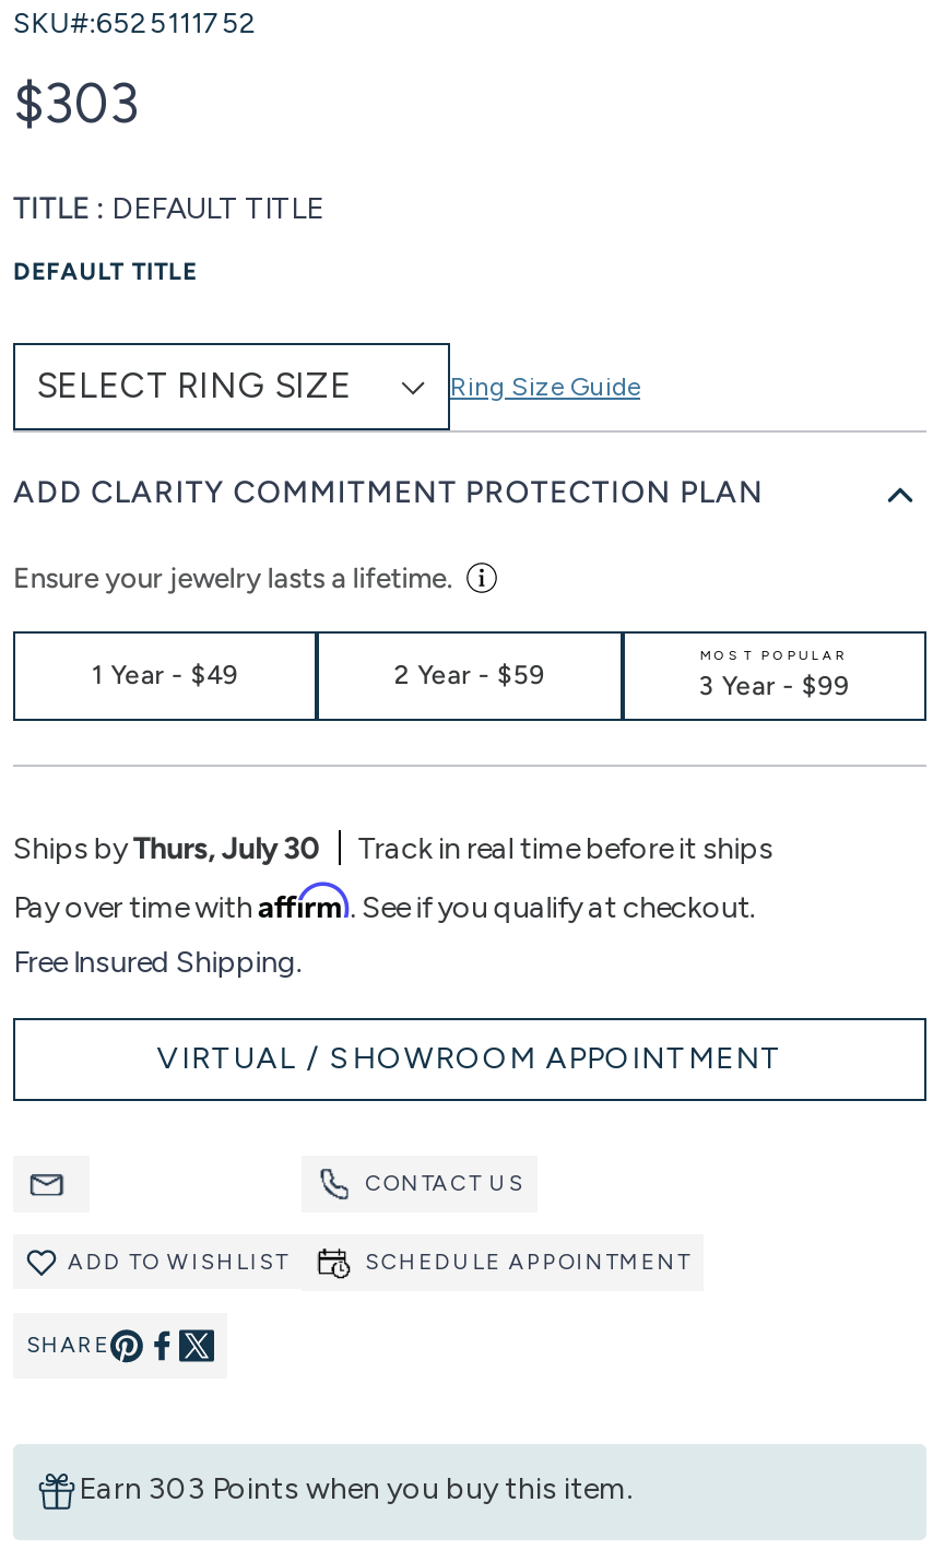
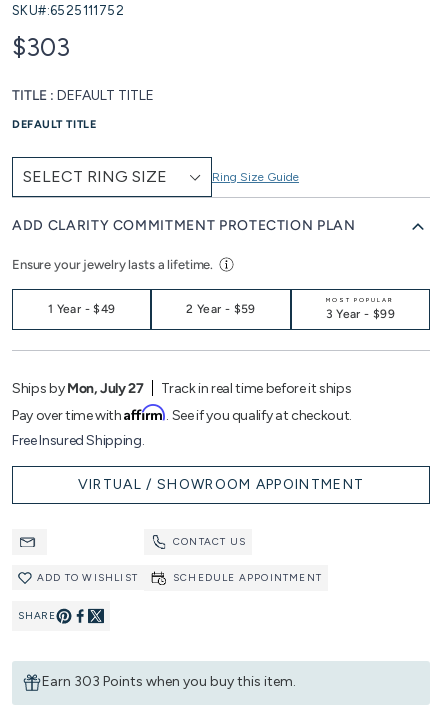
- Ships byThurs, July 30
+ Ships byMon, July 27
